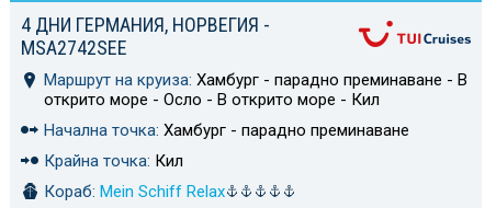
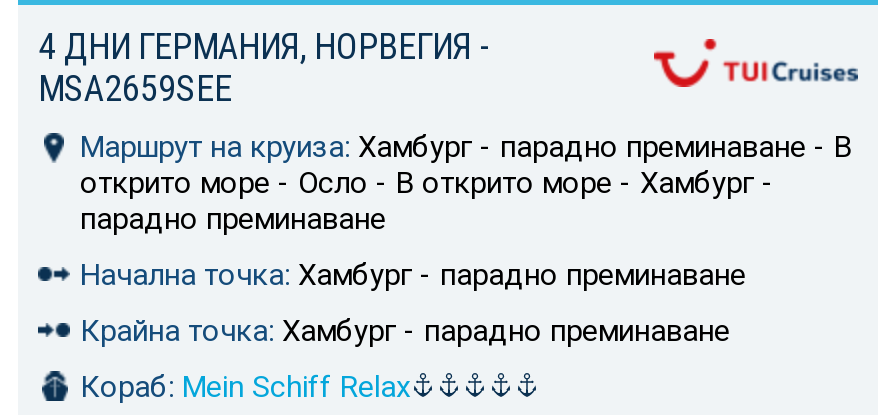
- MSA2742SEE
+ MSA2659SEE

- открито море - Осло - В открито море - Кил
+ открито море - Осло - В открито море - Хамбург -
+ парадно преминаване

- Крайна точка: Кил
+ Крайна точка: Хамбург - парадно преминаване
